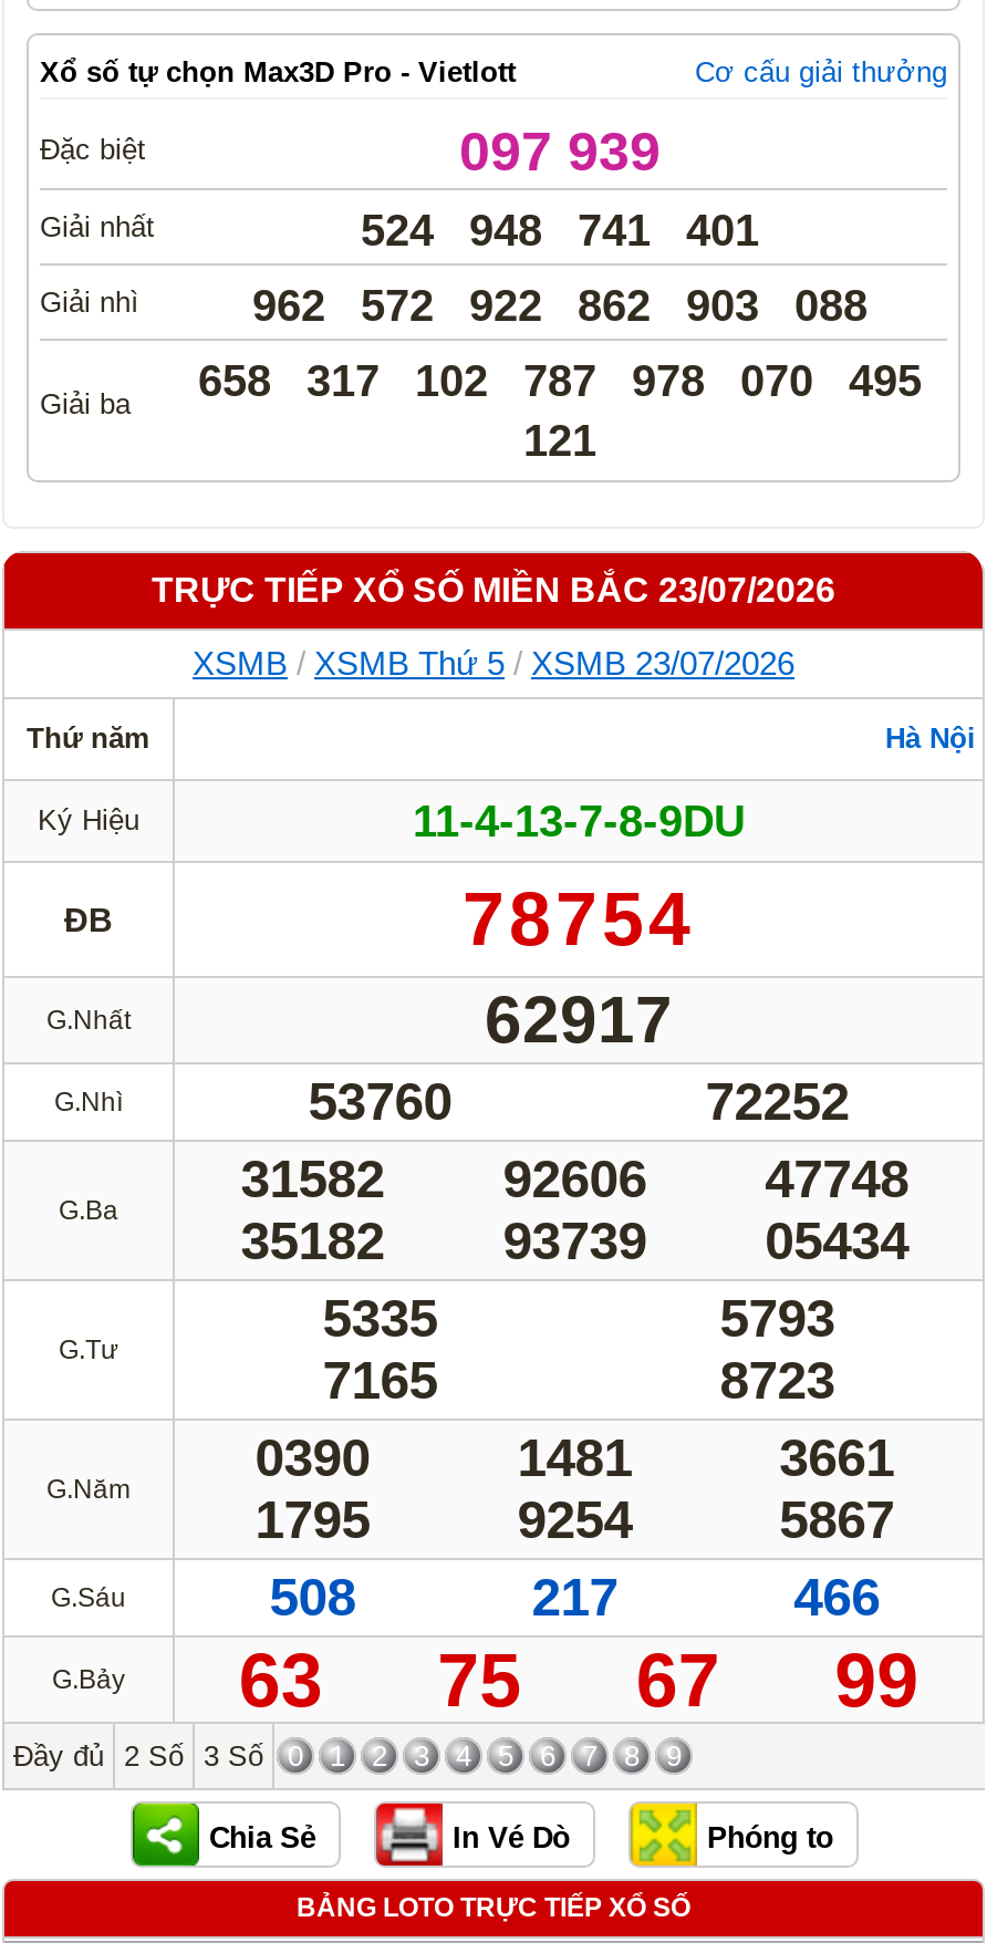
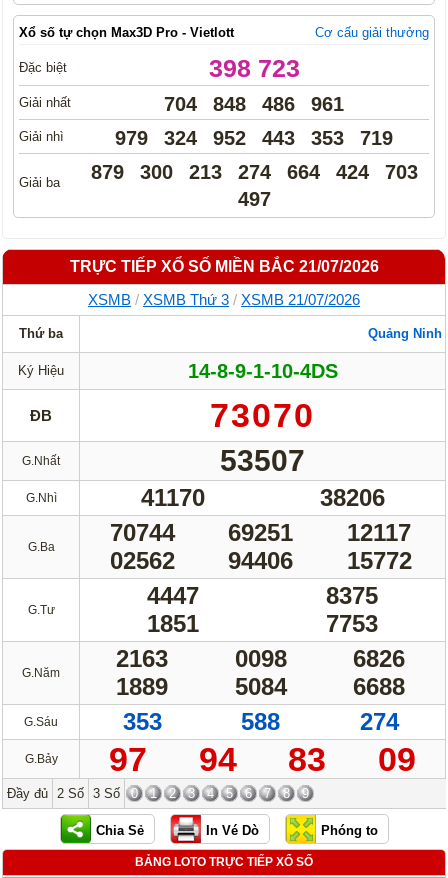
- 097 939
+ 398 723

- 524
+ 704

- 948
+ 848

- 741
+ 486

- 401
+ 961

- 962
+ 979

- 572
+ 324

- 922
+ 952

- 862
+ 443

- 903
+ 353

- 088
+ 719

- 658
- 317
- 102
- 787
- 978
- 070
- 495
- 121
+ 879
+ 300
+ 213
+ 274
+ 664
+ 424
+ 703
+ 497

- TRỰC TIẾP XỔ SỐ MIỀN BẮC 23/07/2026
+ TRỰC TIẾP XỔ SỐ MIỀN BẮC 21/07/2026

- XSMB / XSMB Thứ 5 / XSMB 23/07/2026
+ XSMB / XSMB Thứ 3 / XSMB 21/07/2026

- Thứ năm
- Hà Nội
+ Thứ ba
+ Quảng Ninh

- 11-4-13-7-8-9DU
+ 14-8-9-1-10-4DS

- 78754
+ 73070

- 62917
+ 53507

- 53760
+ 41170

- 72252
+ 38206

- 31582
+ 70744

- 92606
+ 69251

- 47748
+ 12117

- 35182
+ 02562

- 93739
+ 94406

- 05434
+ 15772

- 5335
+ 4447

- 5793
+ 8375

- 7165
+ 1851

- 8723
+ 7753

- 0390
+ 2163

- 1481
+ 0098

- 3661
+ 6826

- 1795
+ 1889

- 9254
+ 5084

- 5867
+ 6688

- 508
+ 353

- 217
+ 588

- 466
+ 274

- 63
+ 97

- 75
+ 94

- 67
+ 83

- 99
+ 09
